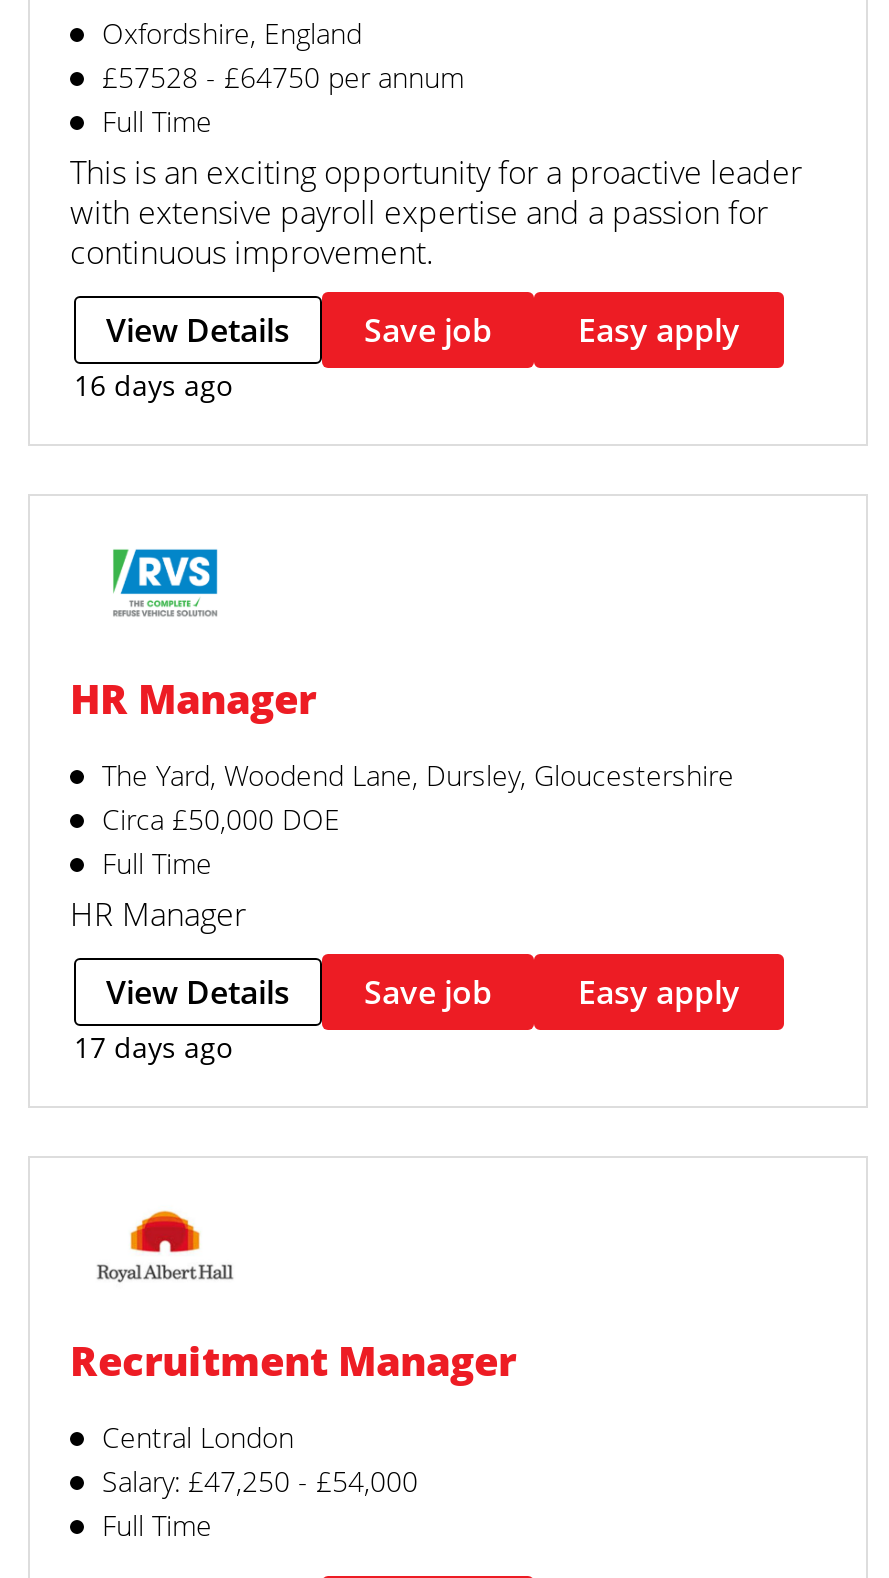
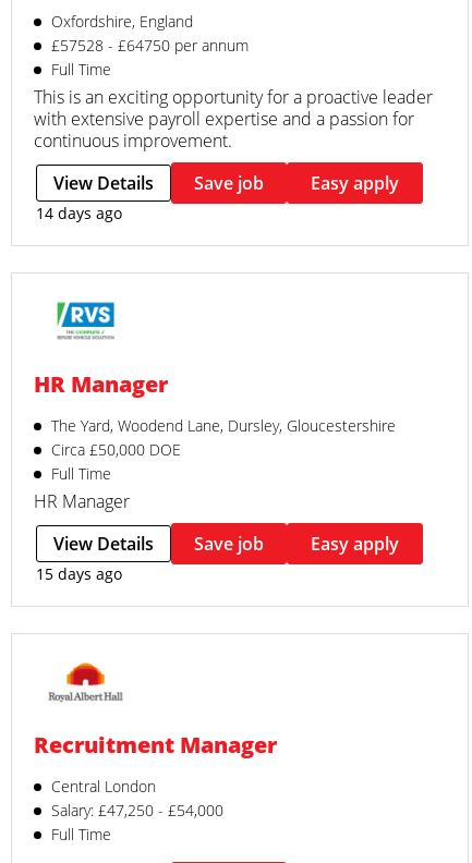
- 16 days ago
+ 14 days ago

- 17 days ago
+ 15 days ago
